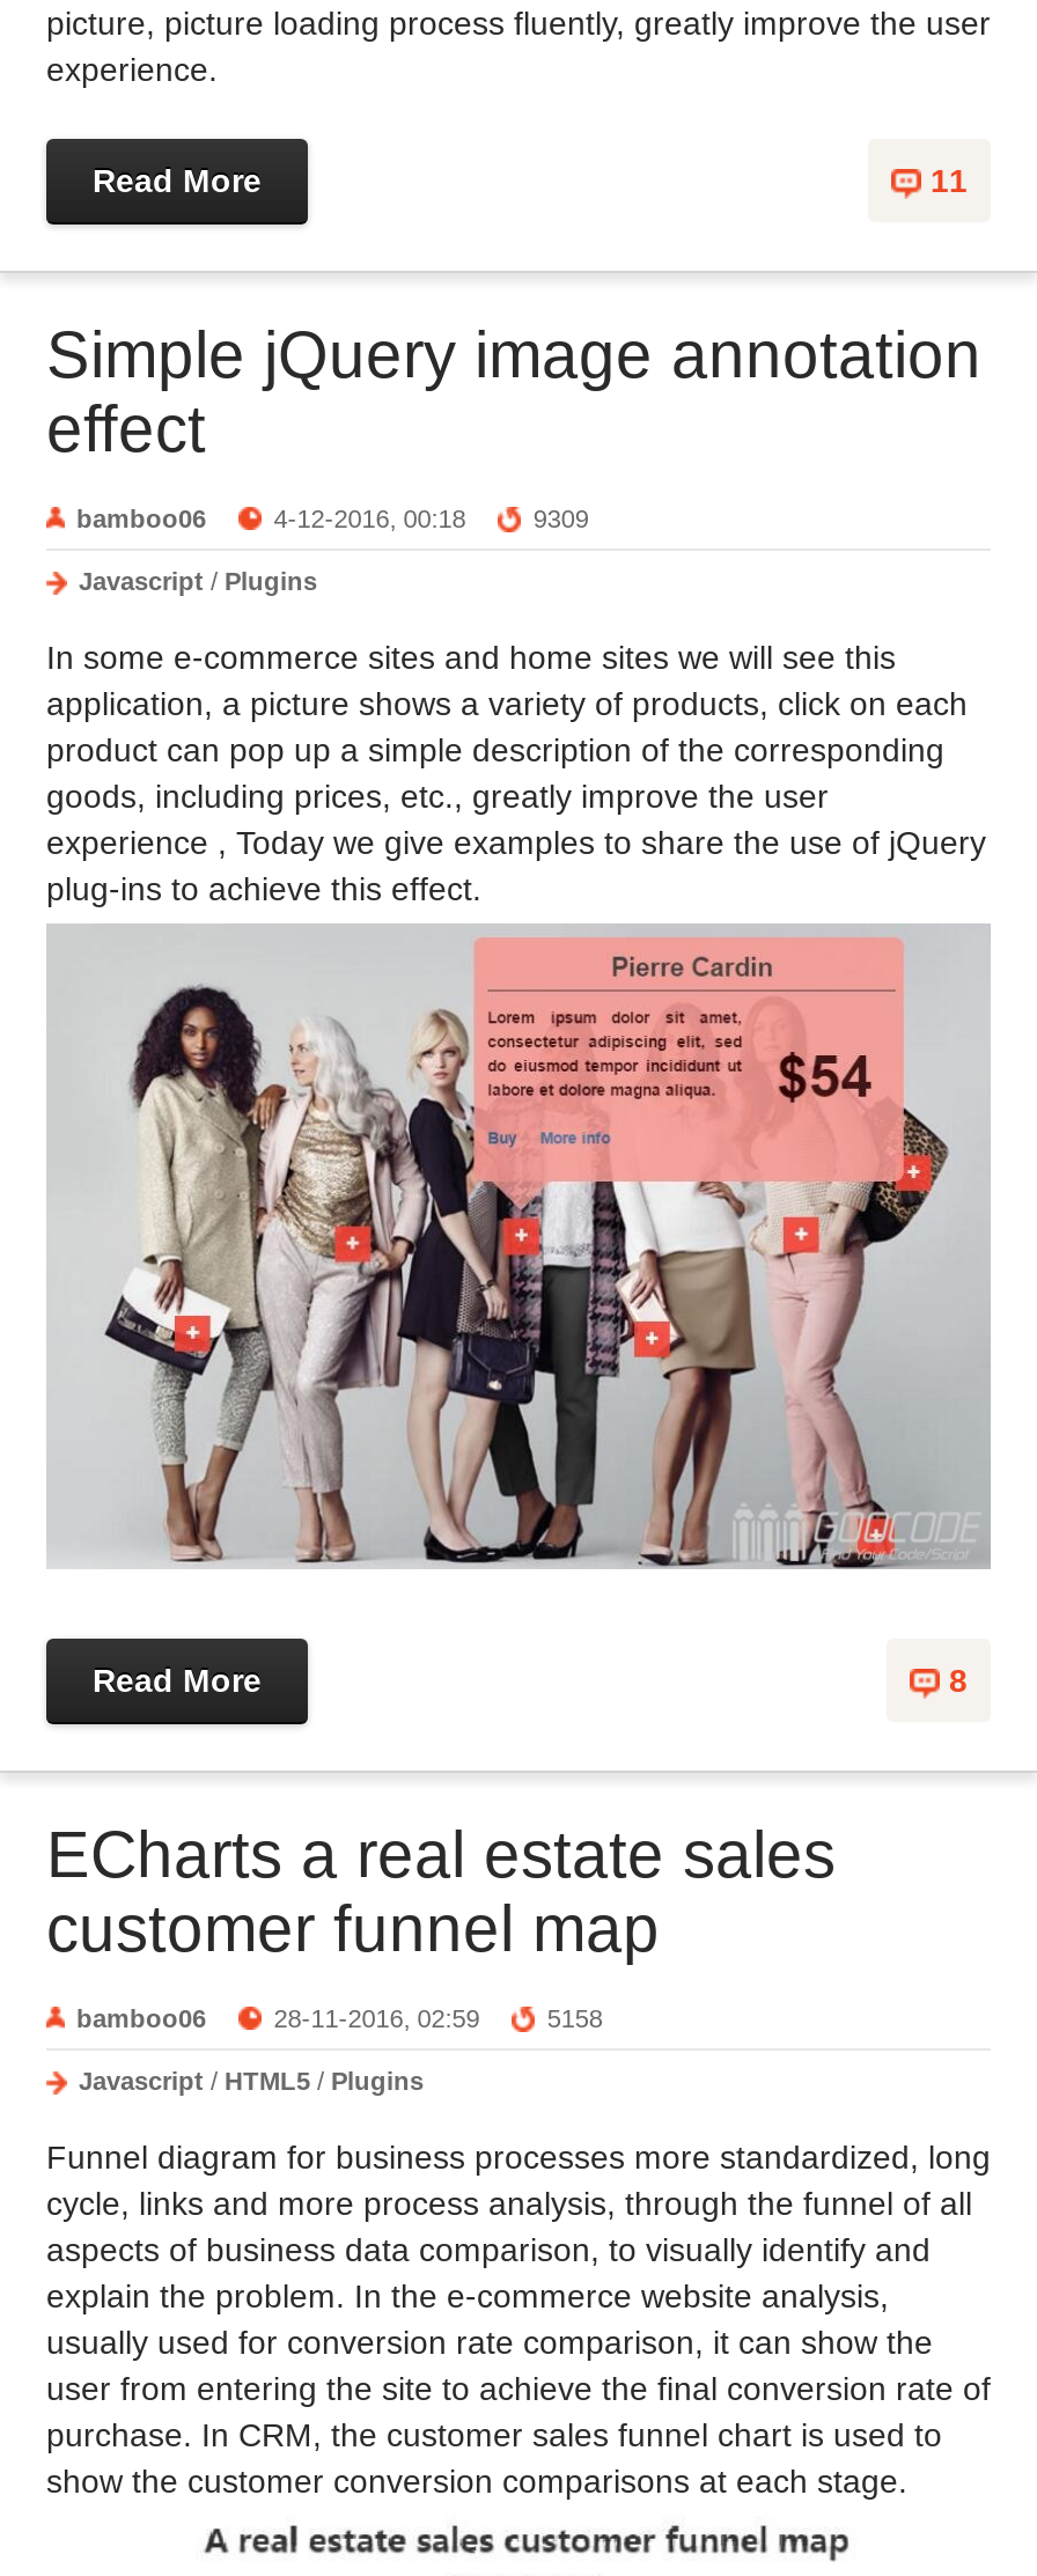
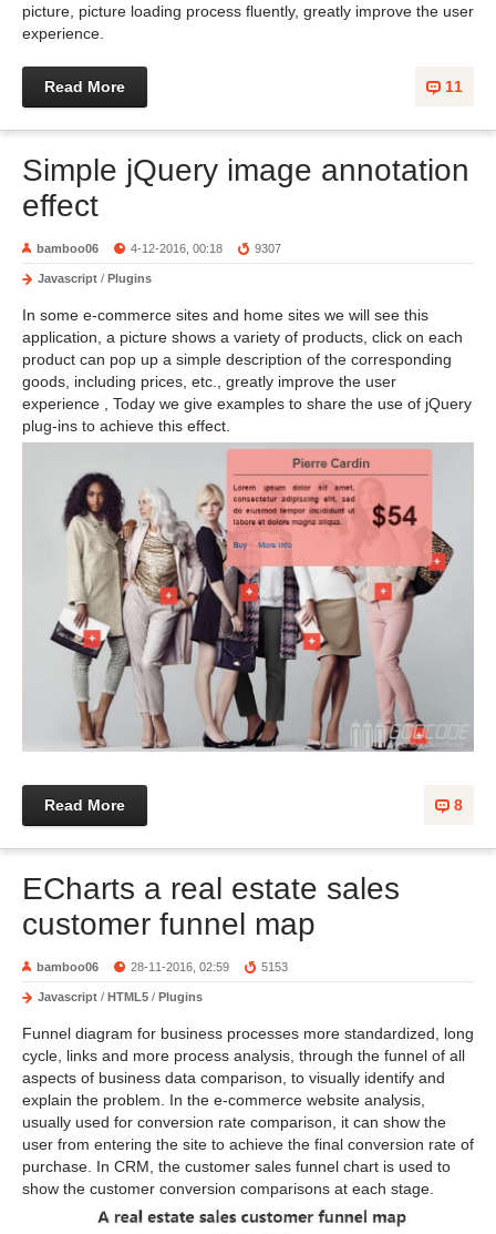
- 9309
+ 9307

- 5158
+ 5153
